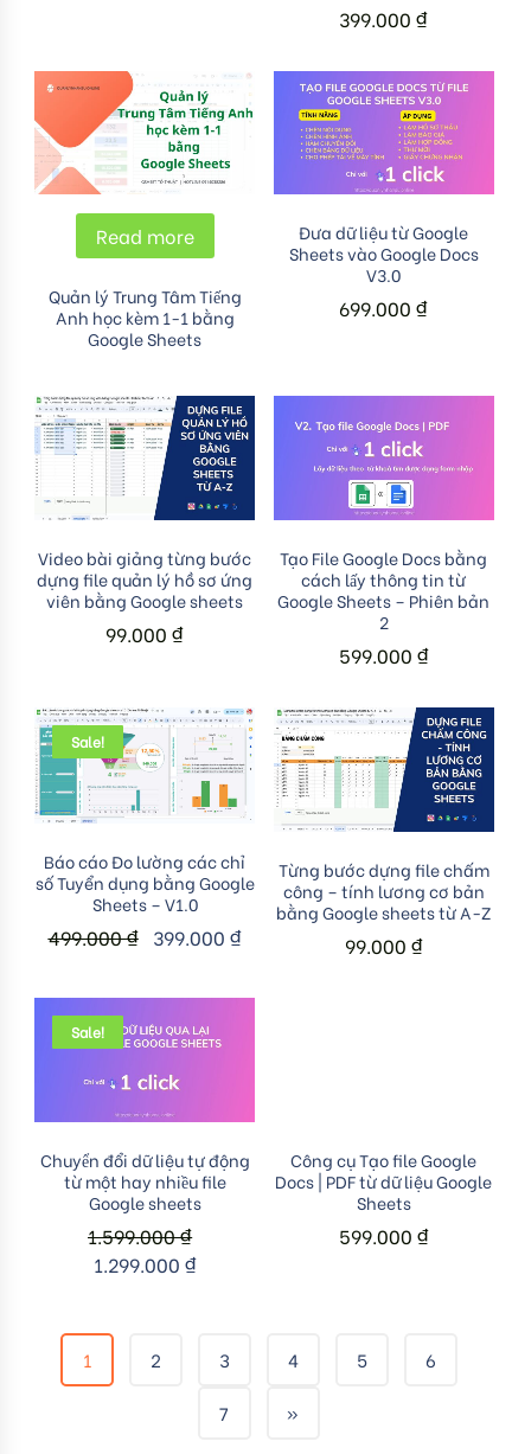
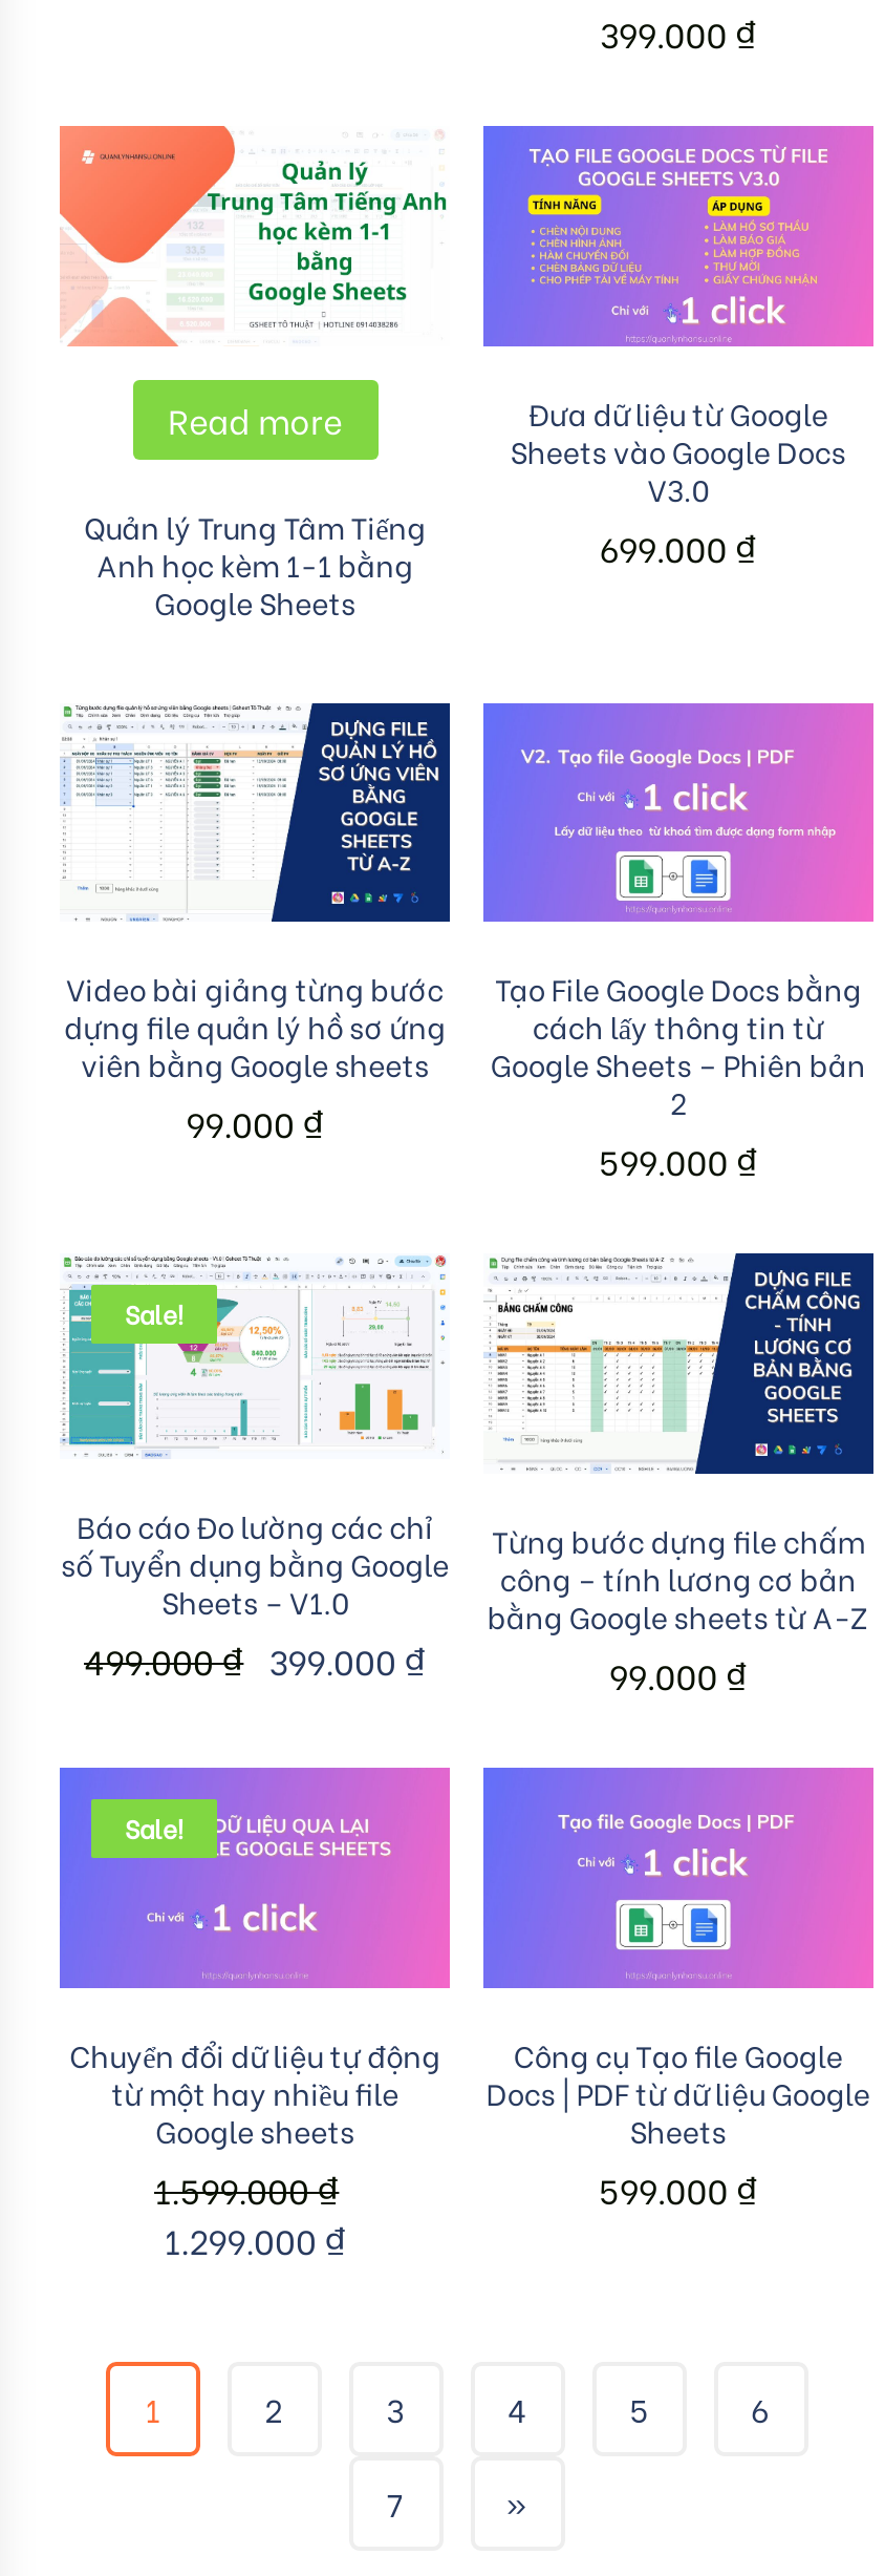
+ [image]
